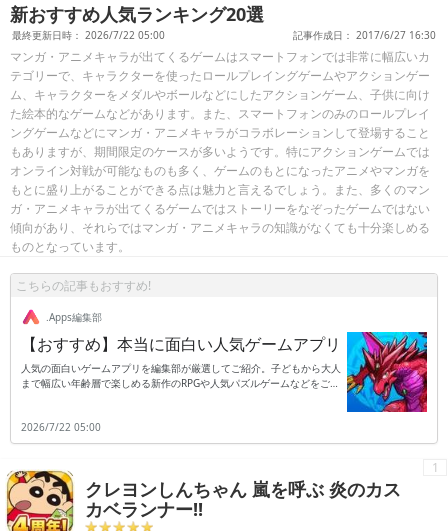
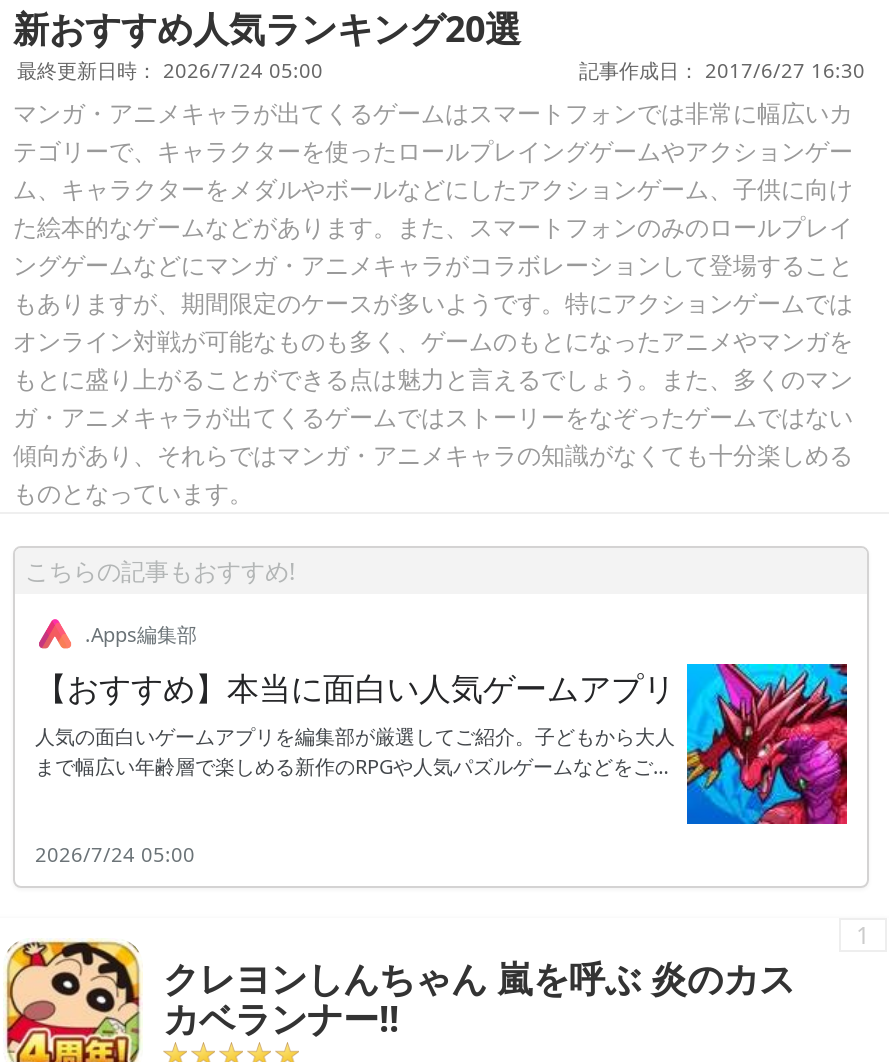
- 最終更新日時： 2026/7/22 05:00
+ 最終更新日時： 2026/7/24 05:00

- 2026/7/22 05:00
+ 2026/7/24 05:00
